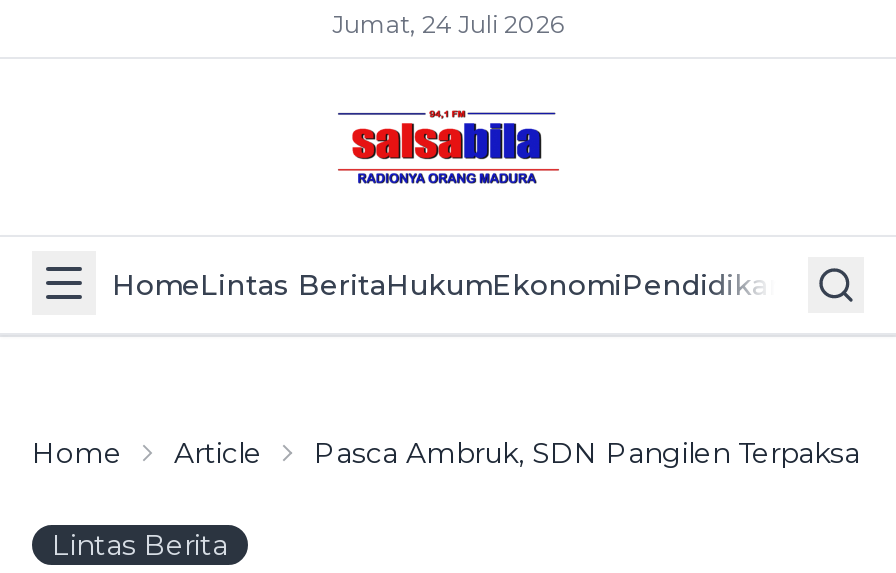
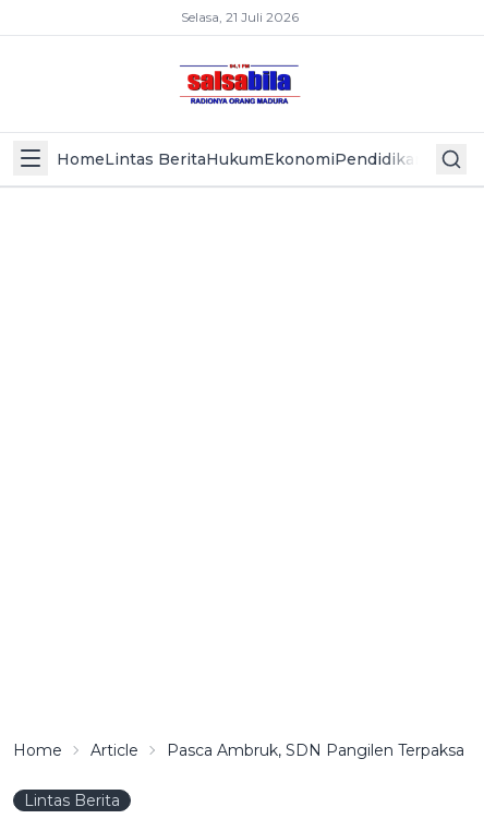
- Jumat, 24 Juli 2026
+ Selasa, 21 Juli 2026
